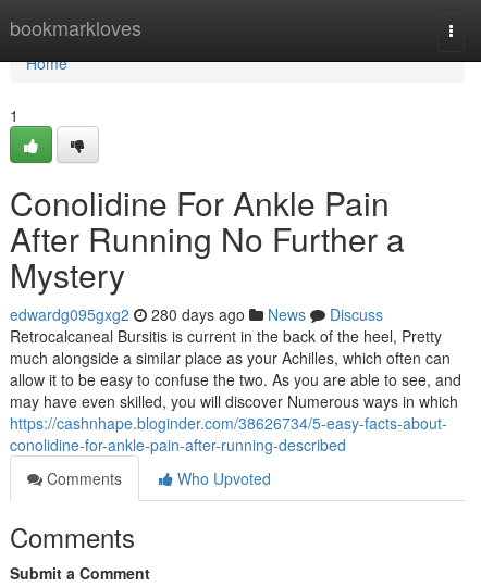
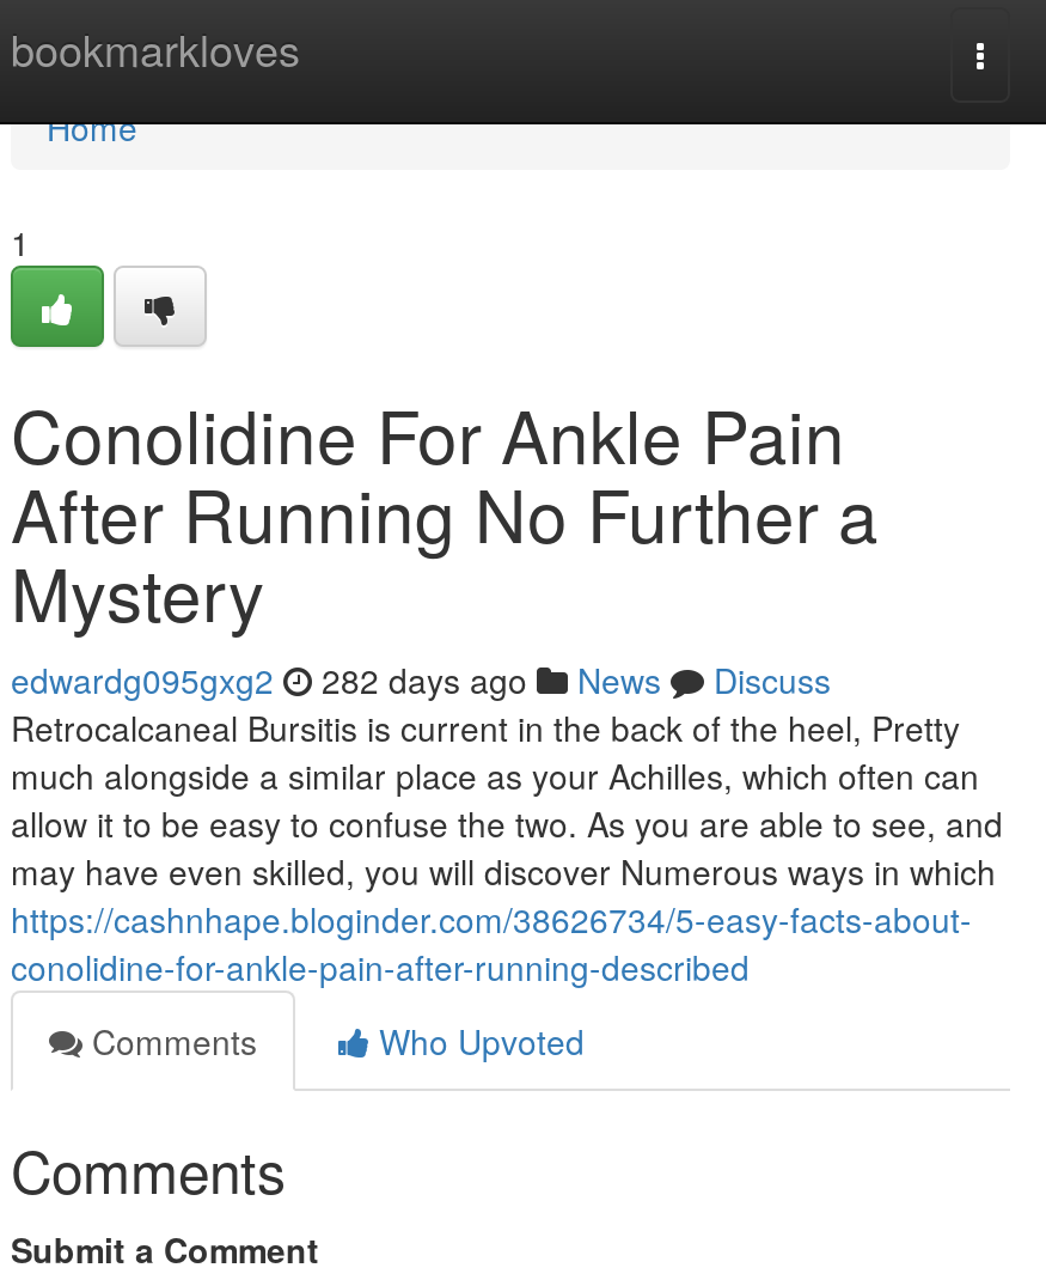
- edwardg095gxg2 280 days ago News Discuss
+ edwardg095gxg2 282 days ago News Discuss
